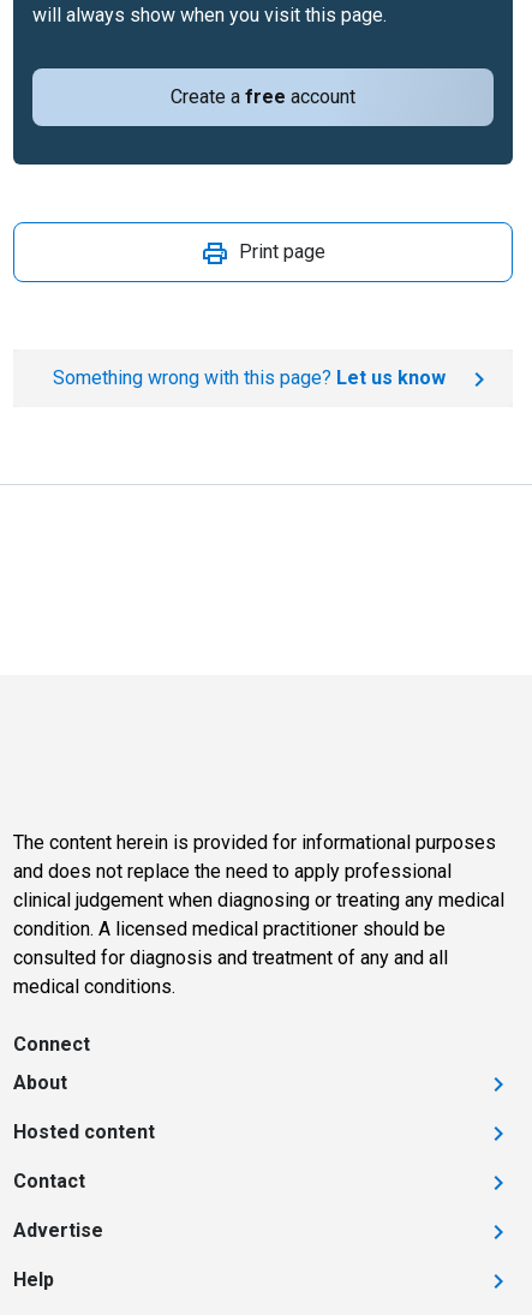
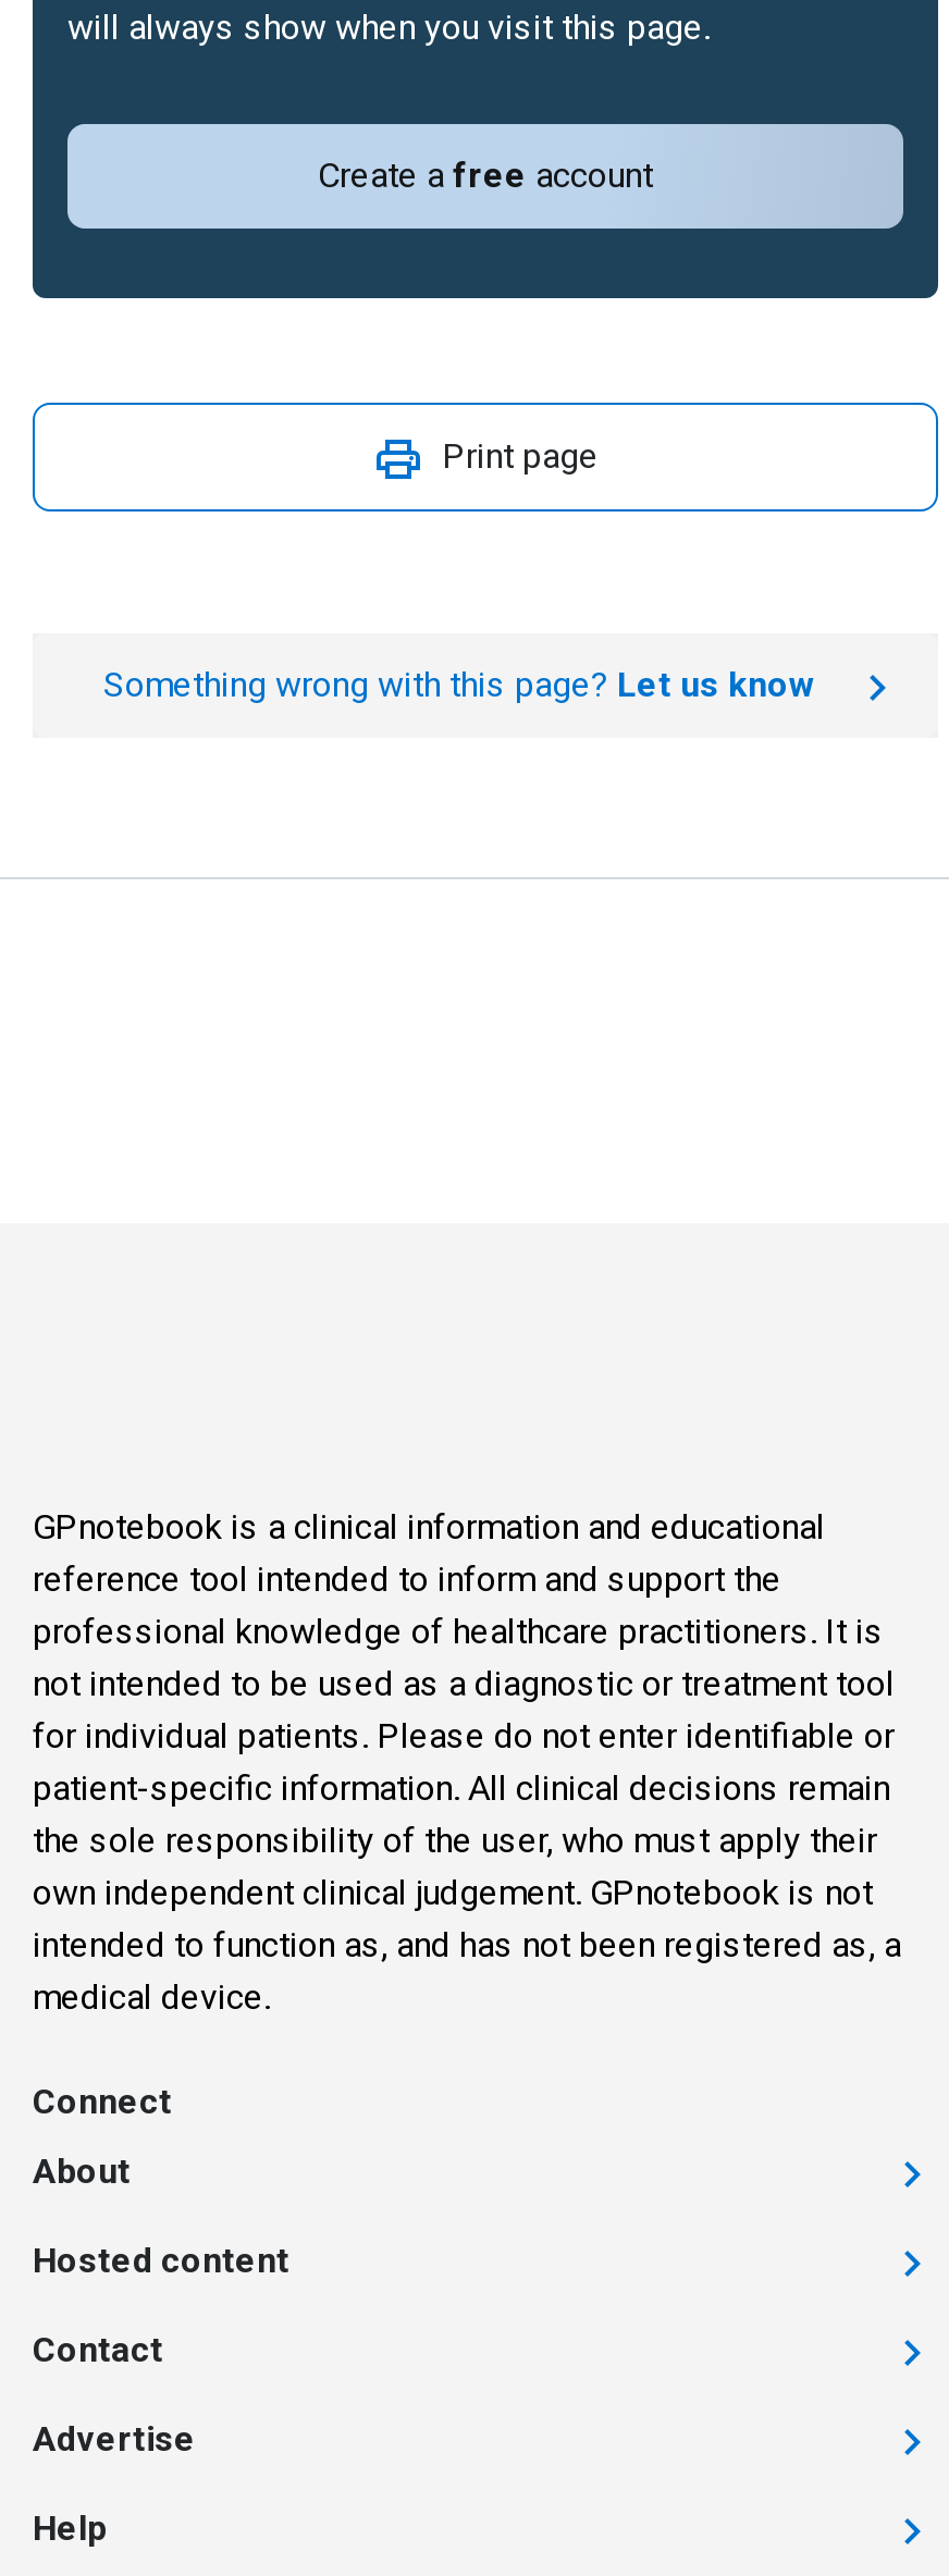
- The content herein is provided for informational purposes
- and does not replace the need to apply professional
- clinical judgement when diagnosing or treating any medical
- condition. A licensed medical practitioner should be
- consulted for diagnosis and treatment of any and all
- medical conditions.
+ GPnotebook is a clinical information and educational
+ reference tool intended to inform and support the
+ professional knowledge of healthcare practitioners. It is
+ not intended to be used as a diagnostic or treatment tool
+ for individual patients. Please do not enter identifiable or
+ patient-specific information. All clinical decisions remain
+ the sole responsibility of the user, who must apply their
+ own independent clinical judgement. GPnotebook is not
+ intended to function as, and has not been registered as, a
+ medical device.
